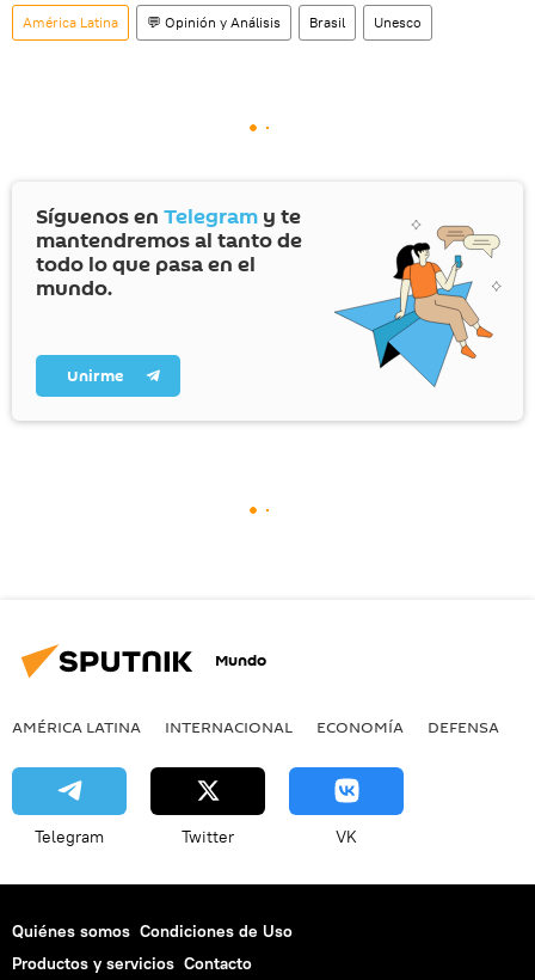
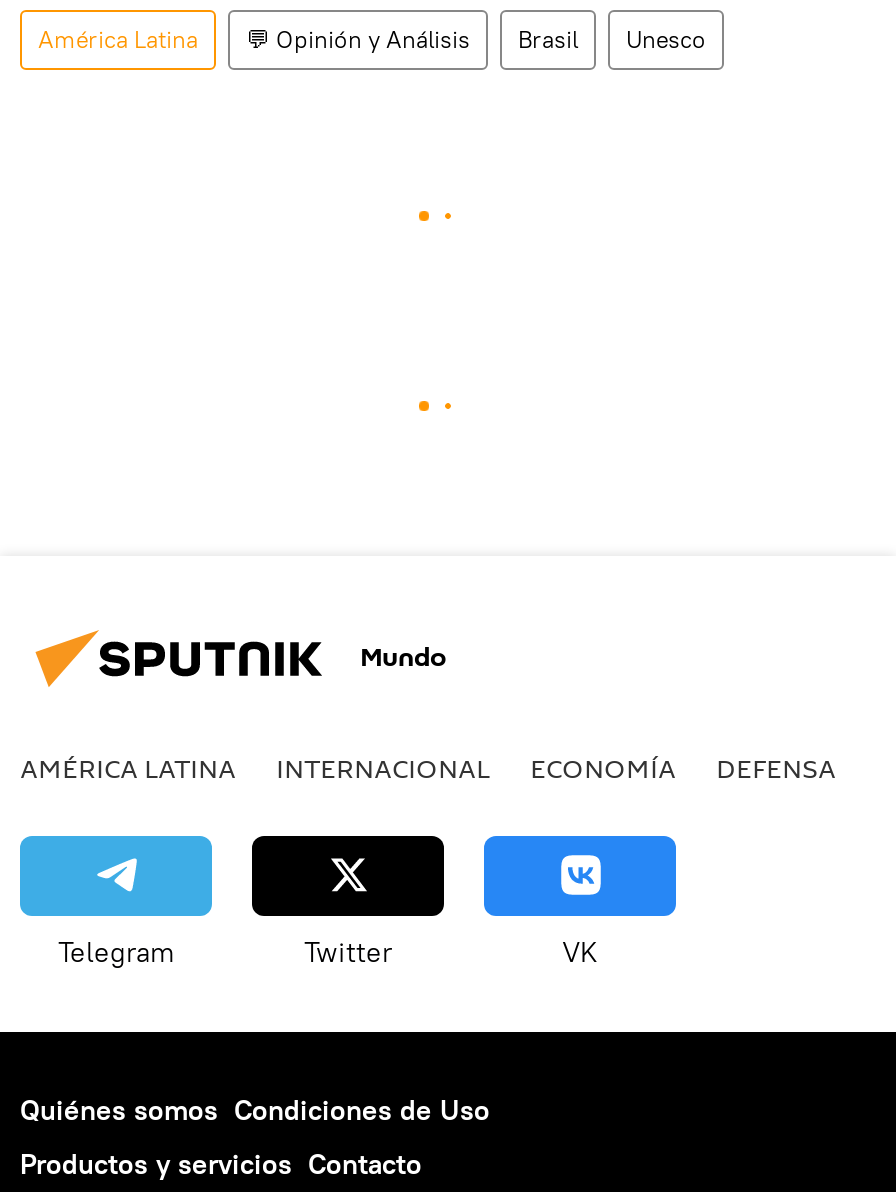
- [image]
- Síguenos en Telegram y te
- mantendremos al tanto de
- todo lo que pasa en el
- mundo.
- Unirme
